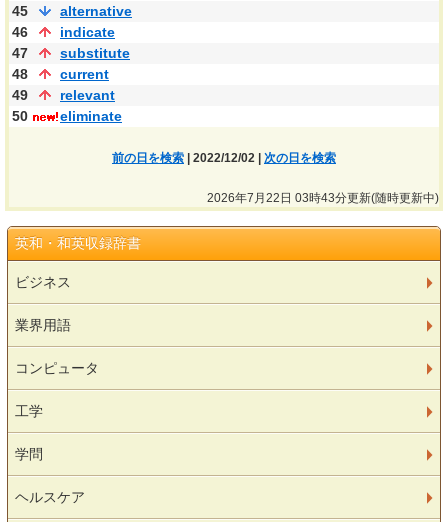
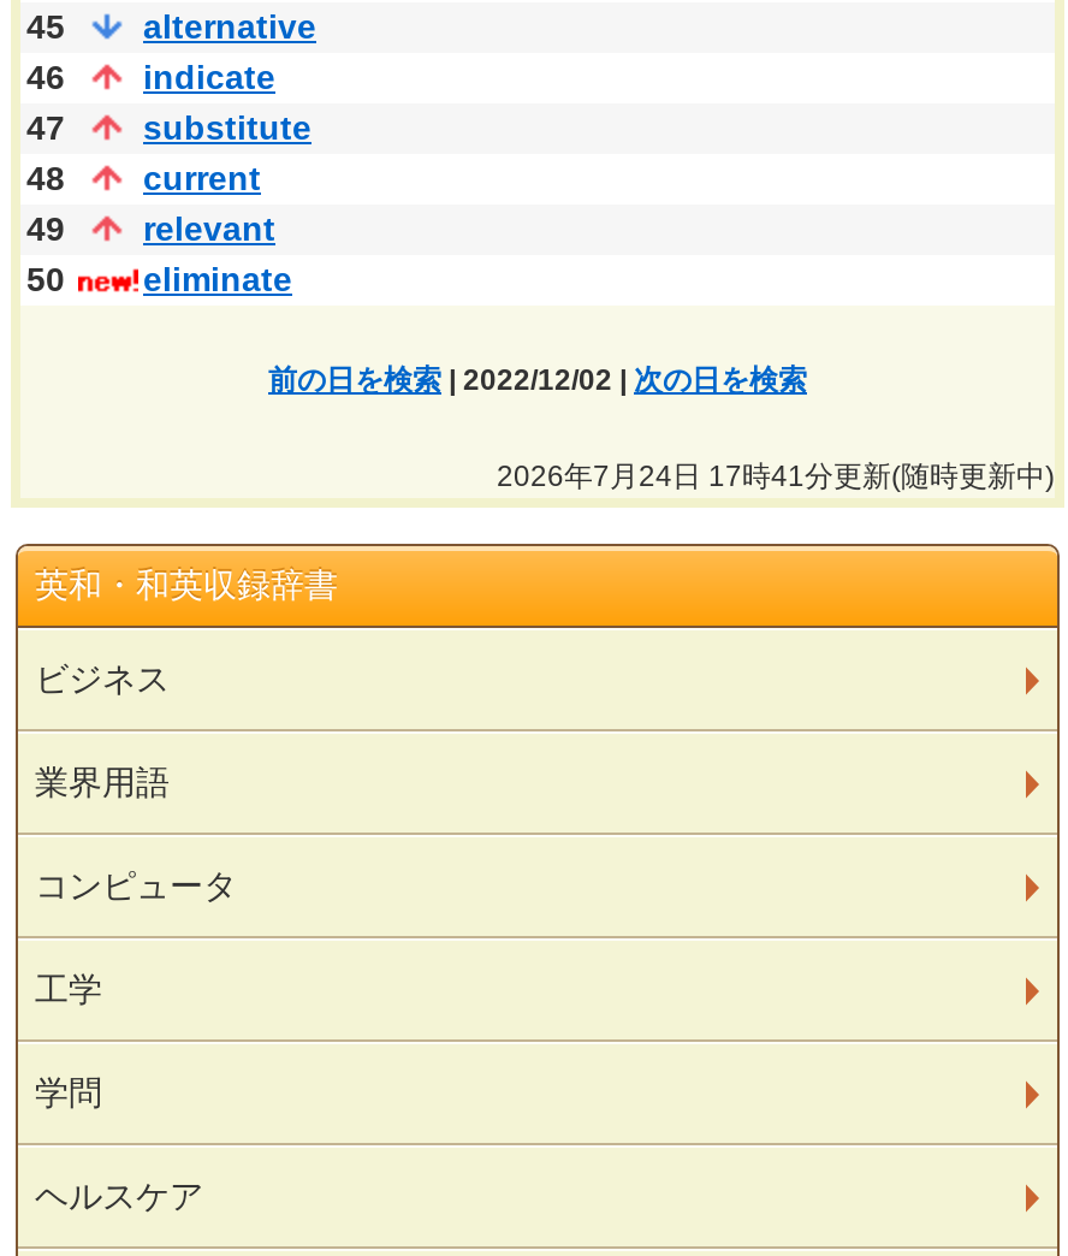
- 2026年7月22日 03時43分更新(随時更新中)
+ 2026年7月24日 17時41分更新(随時更新中)
